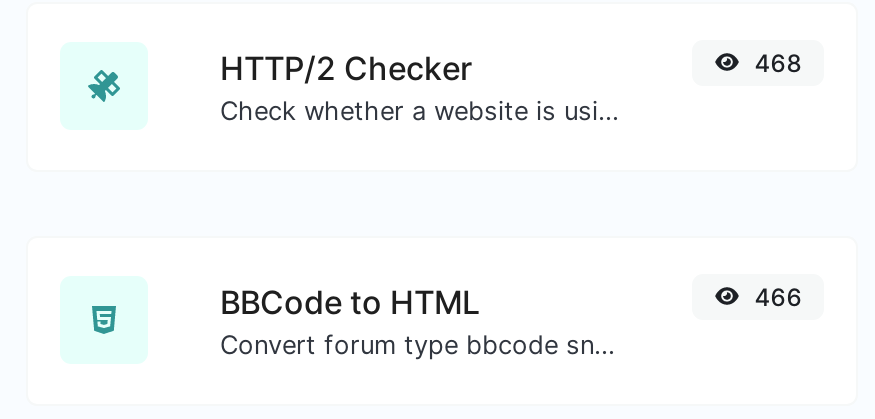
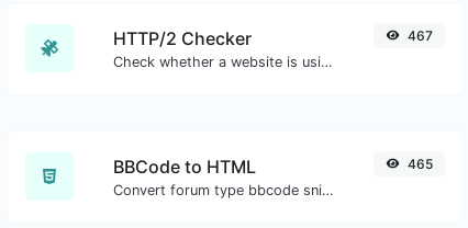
- 468
+ 467

- 466
+ 465
